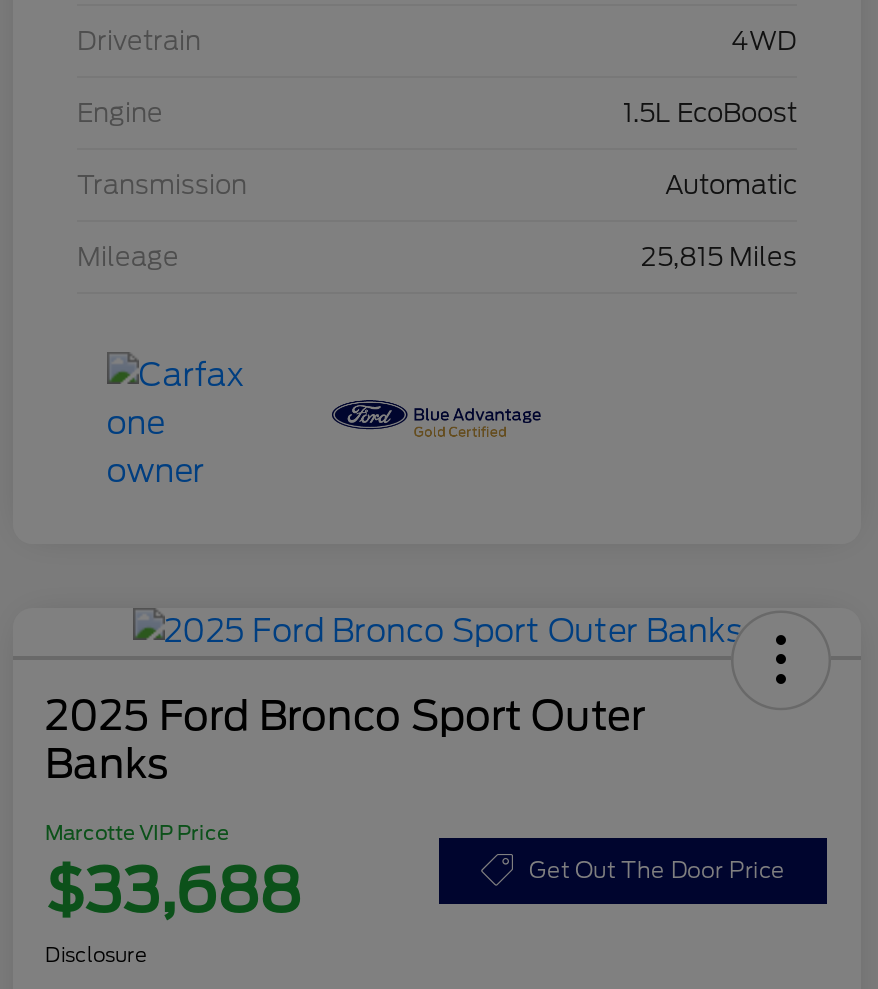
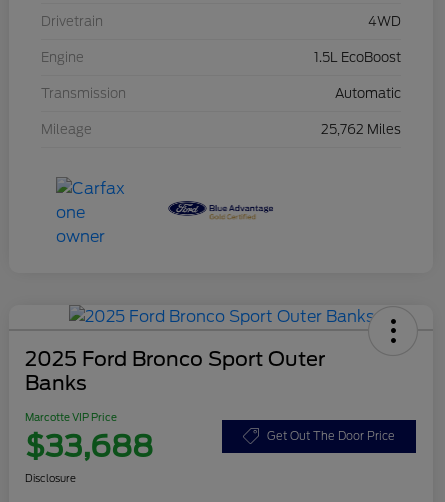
- 25,815 Miles
+ 25,762 Miles
